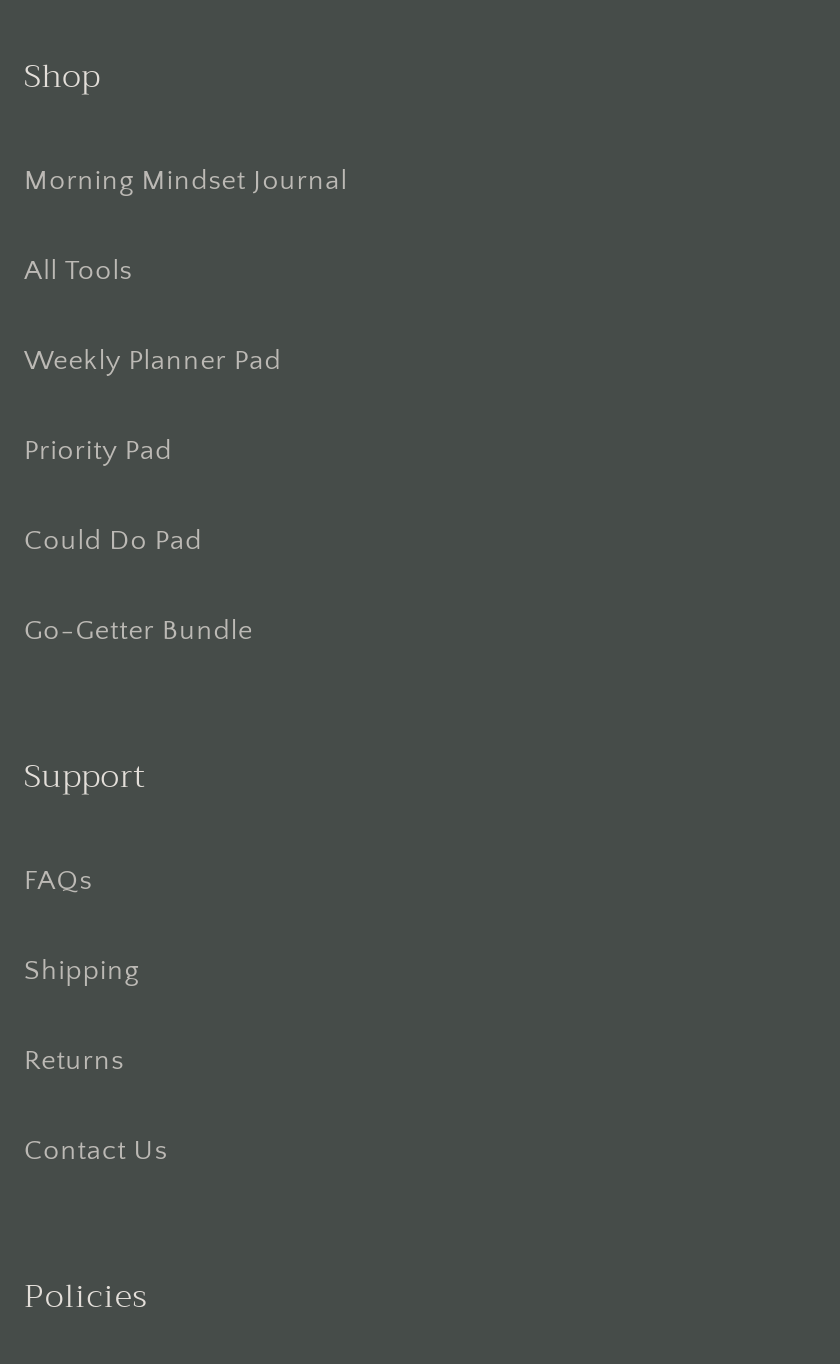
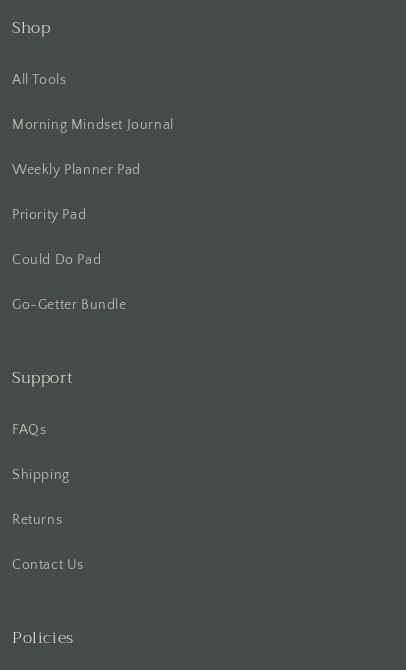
moved down: Morning Mindset Journal

moved up: All Tools
